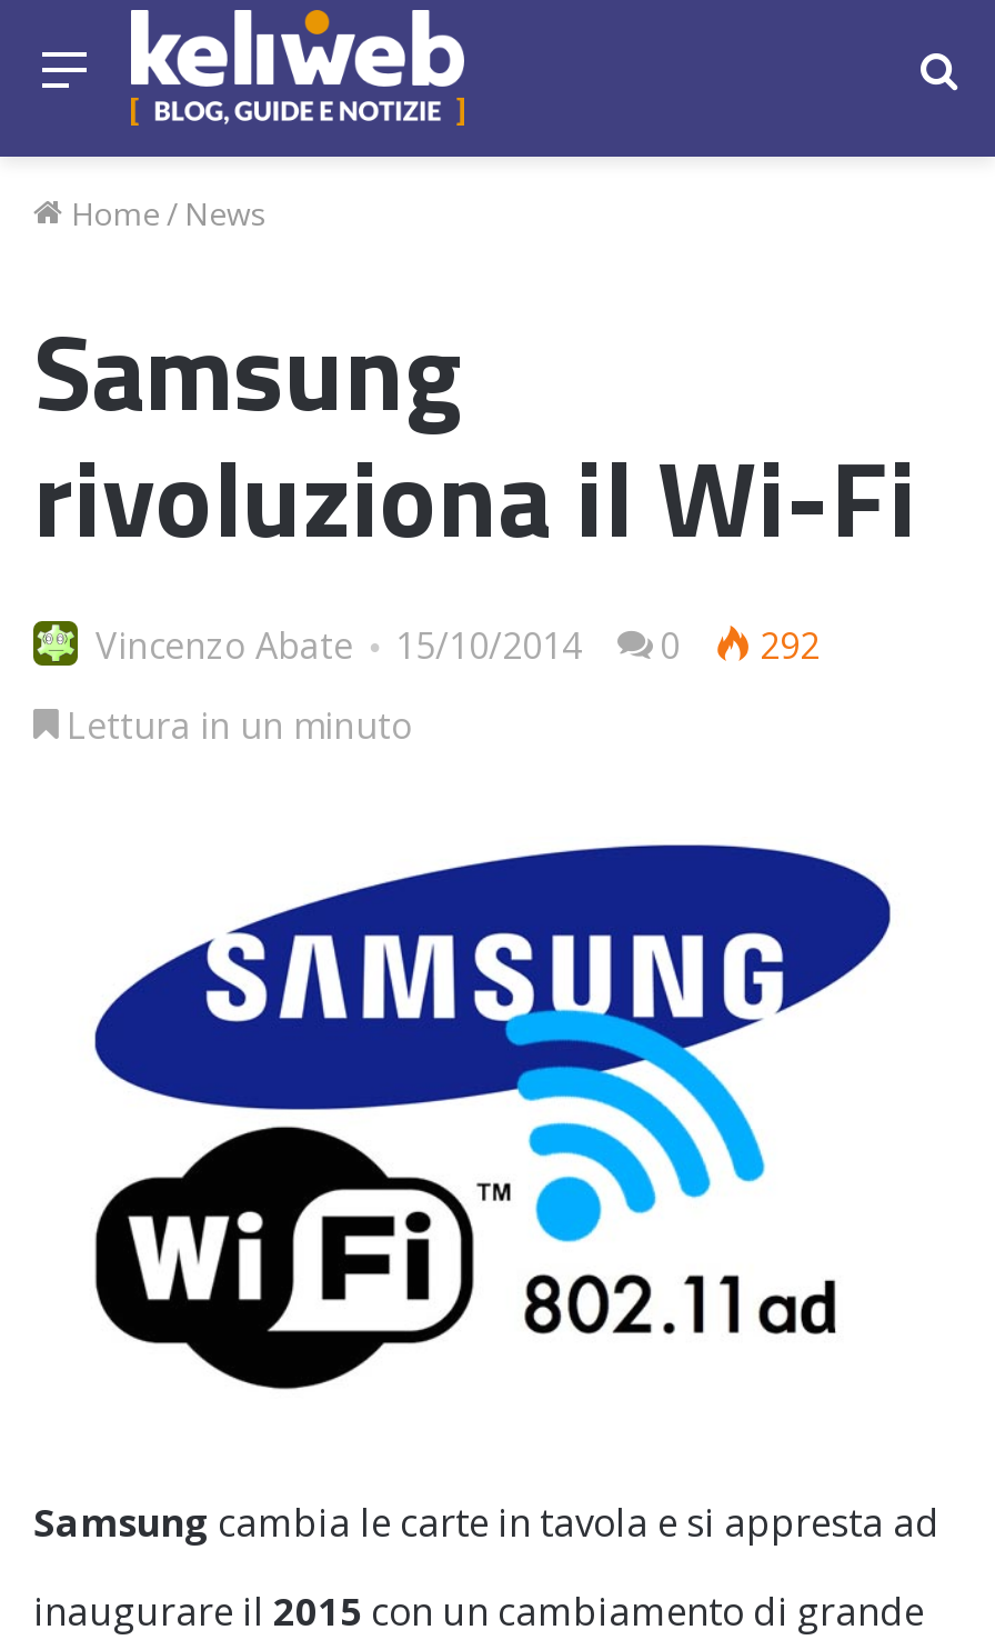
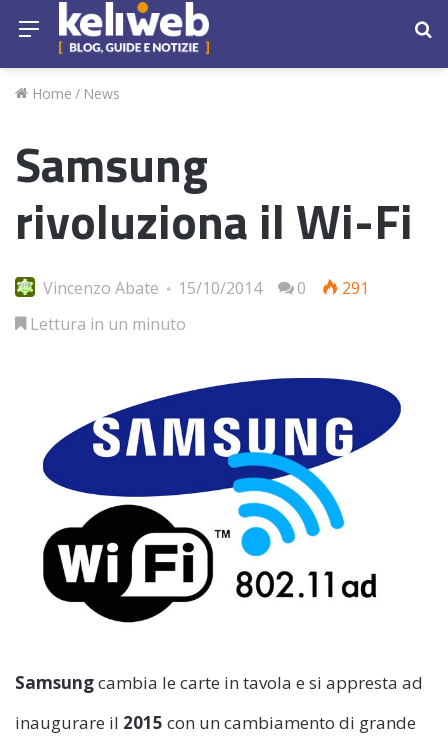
- Vincenzo Abate 15/10/2014 0 292
+ Vincenzo Abate 15/10/2014 0 291
